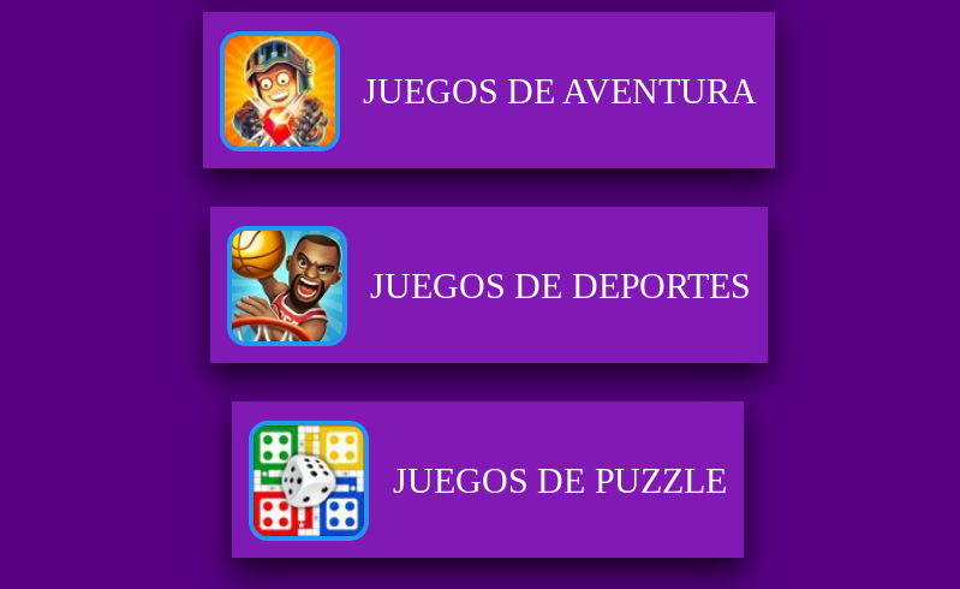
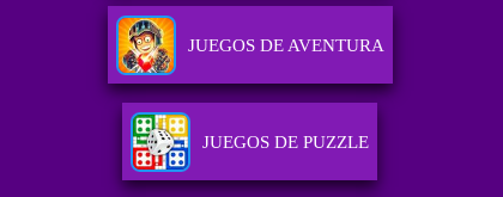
- [image]
- JUEGOS DE DEPORTES
